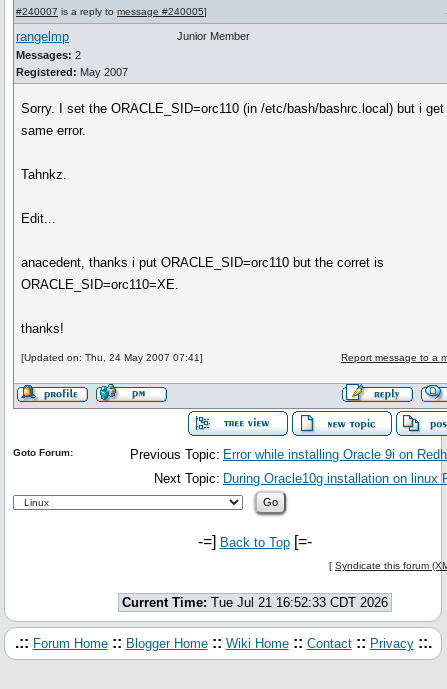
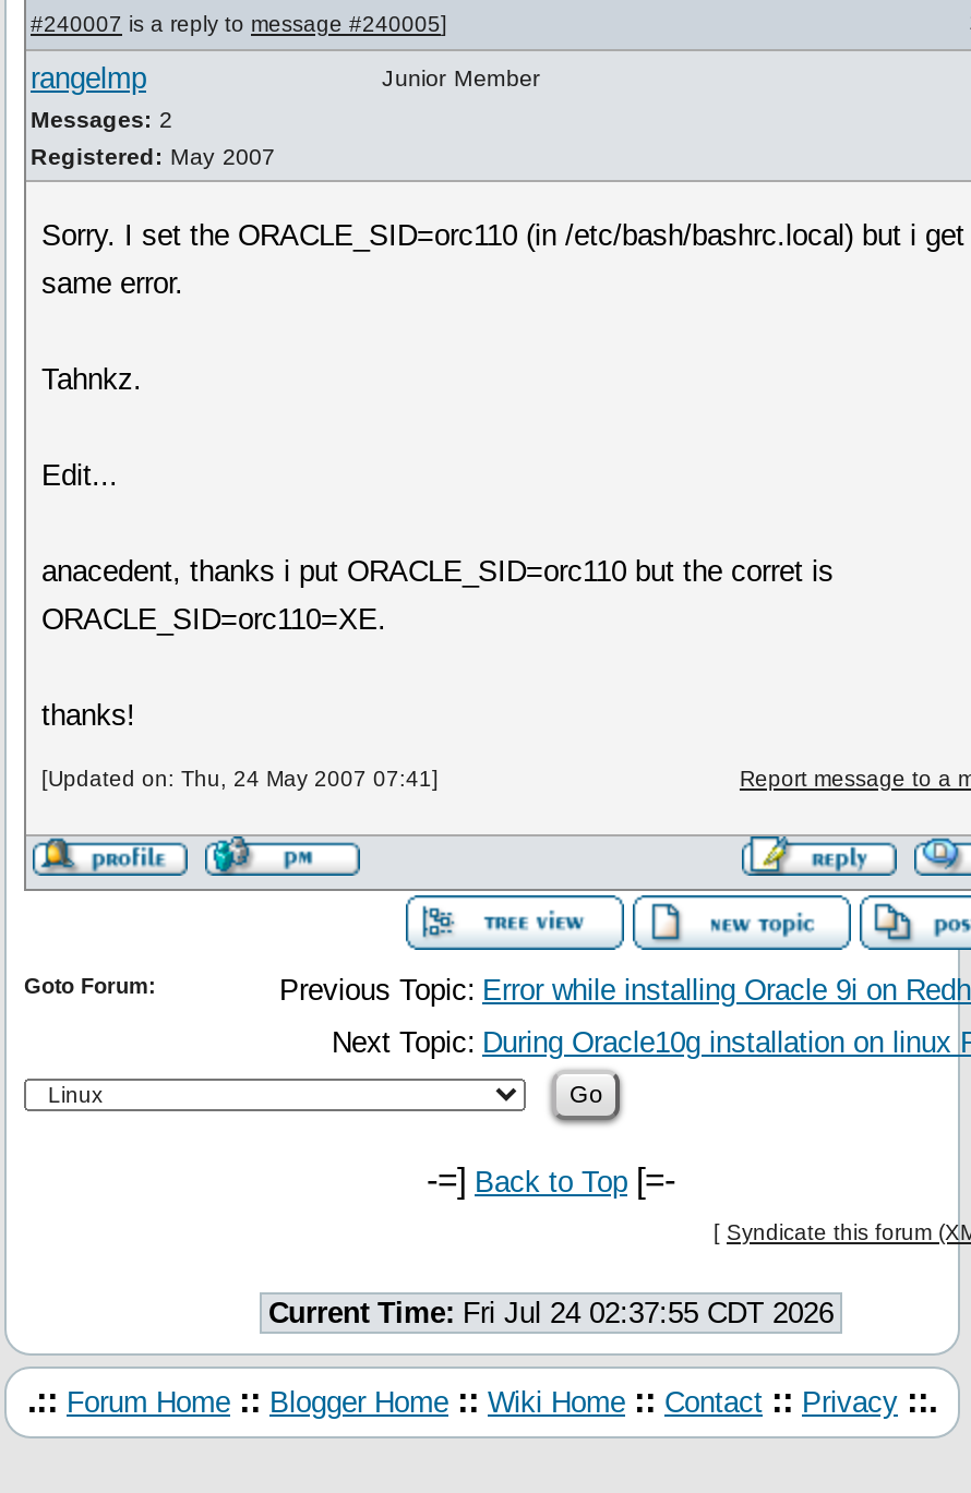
- Current Time: Tue Jul 21 16:52:33 CDT 2026
+ Current Time: Fri Jul 24 02:37:55 CDT 2026
